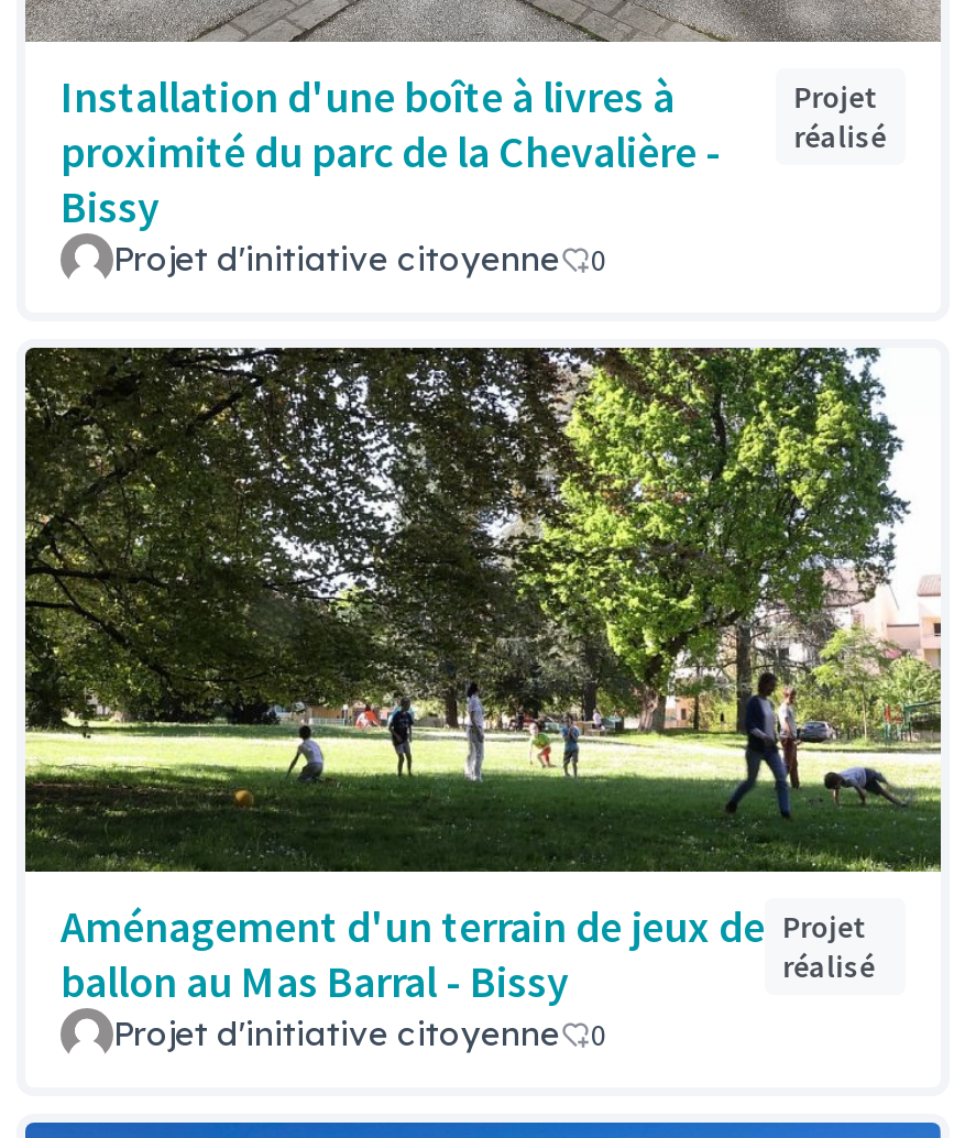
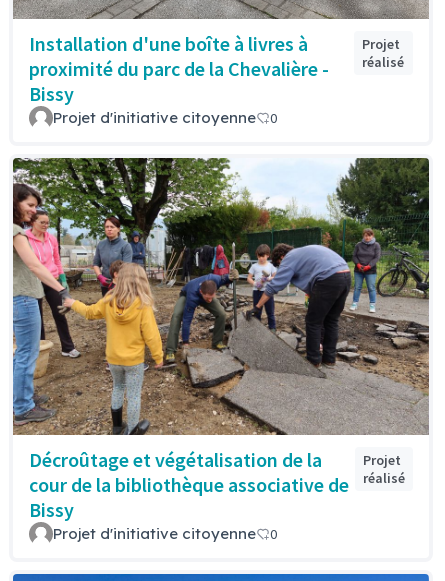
- [image]
- Aménagement d'un terrain de jeux de
- ballon au Mas Barral - Bissy
+ [image]
+ Décroûtage et végétalisation de la
+ cour de la bibliothèque associative de
+ Bissy
